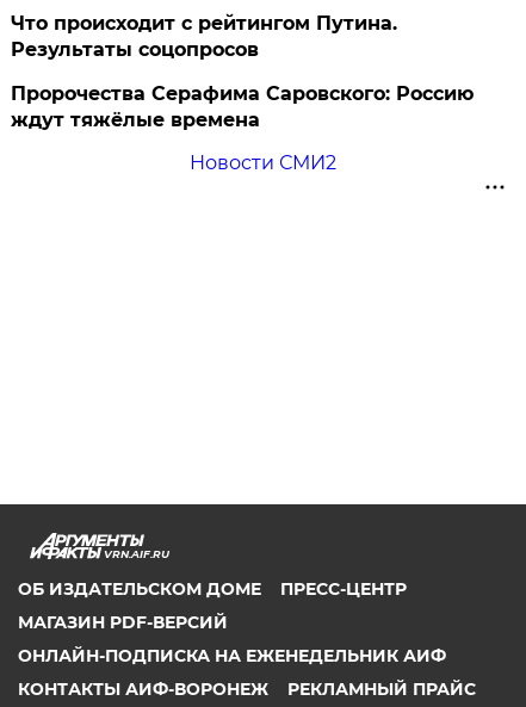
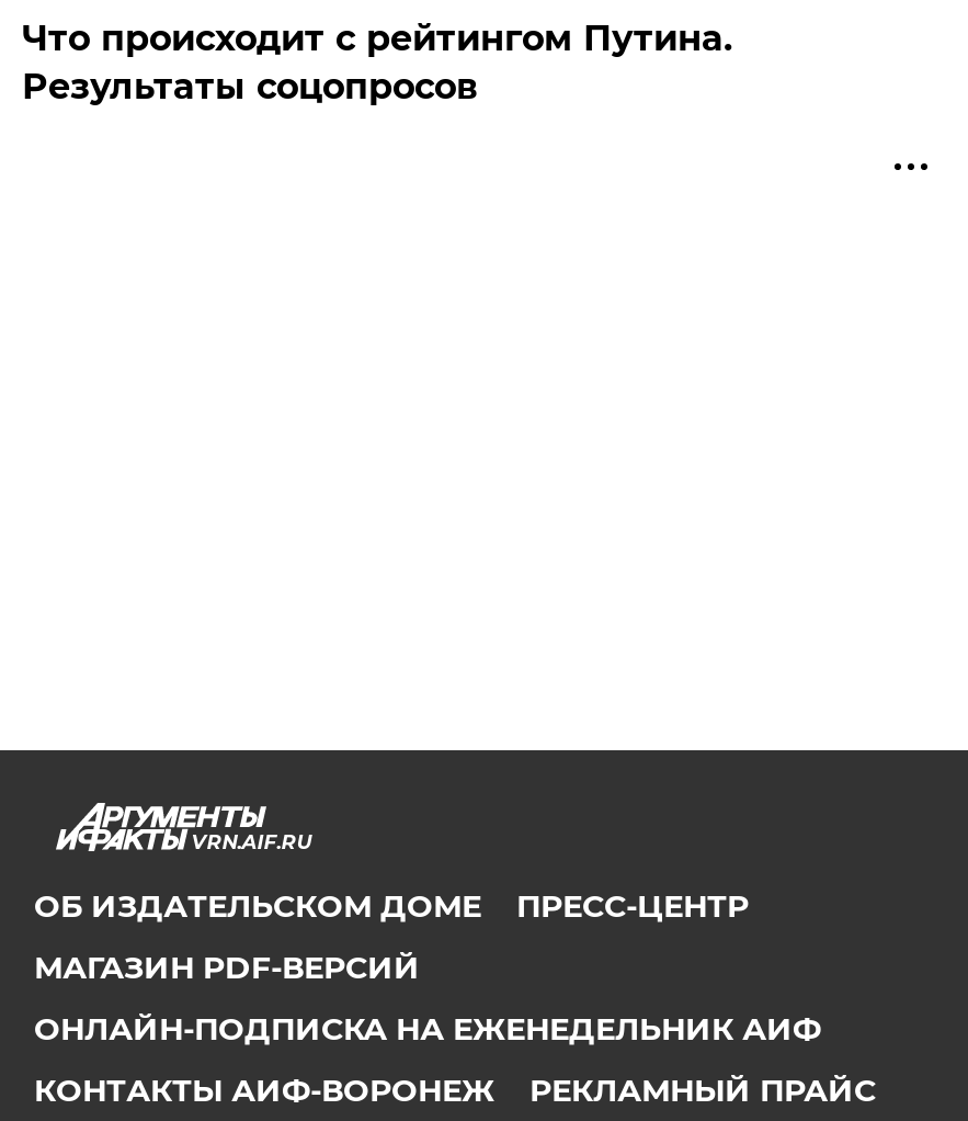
- Пророчества Серафима Саровского: Россию
- ждут тяжёлые времена
- Новости СМИ2
